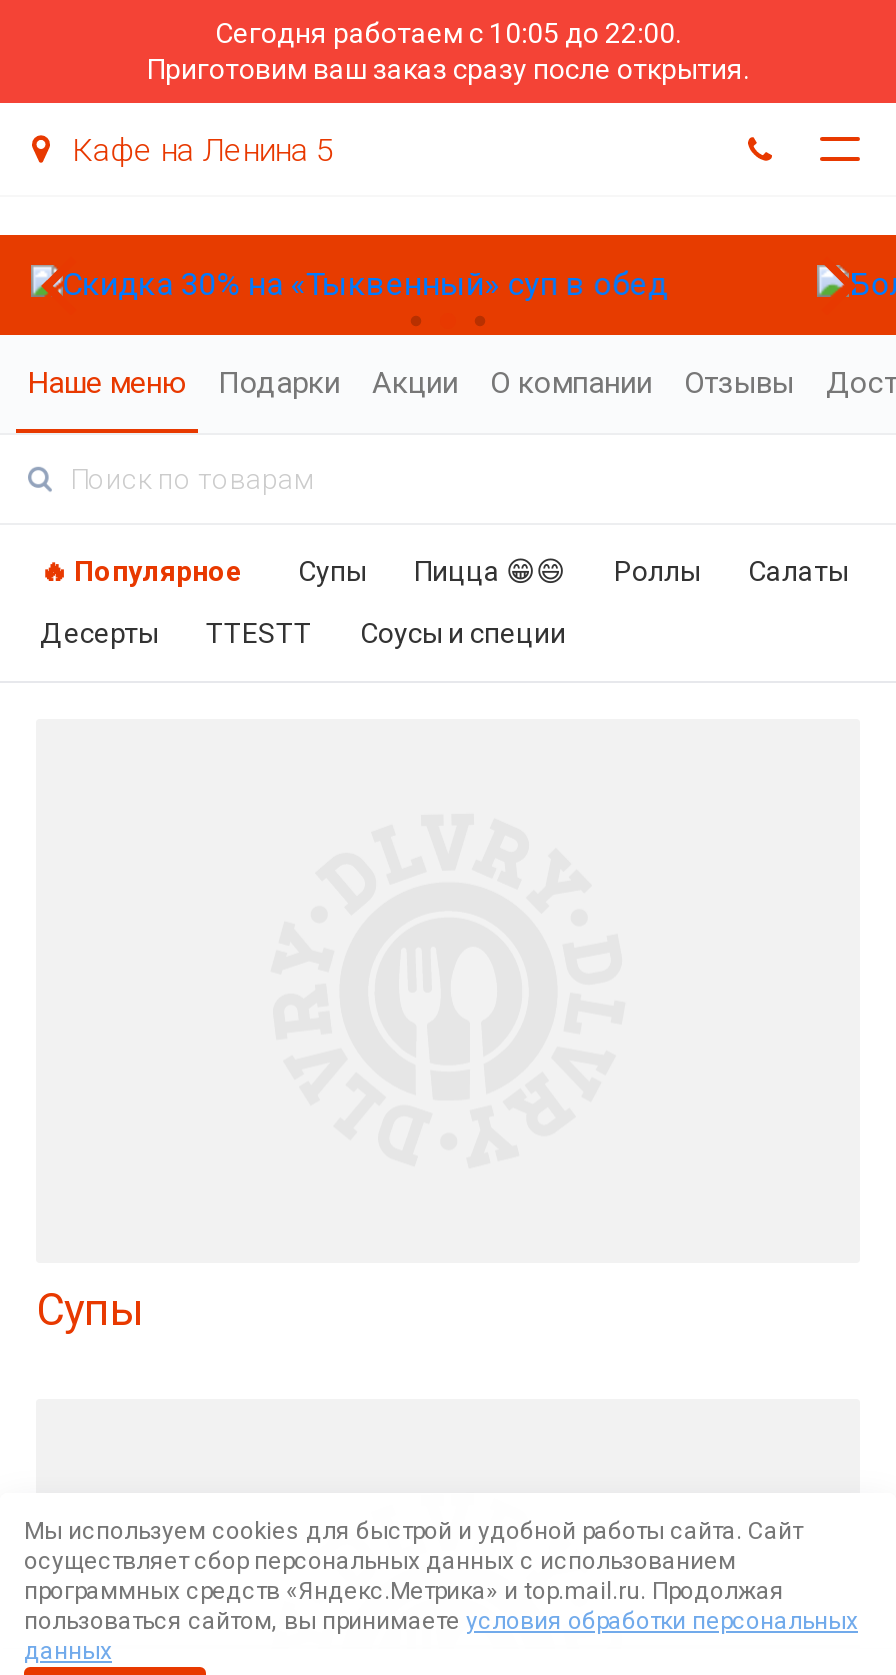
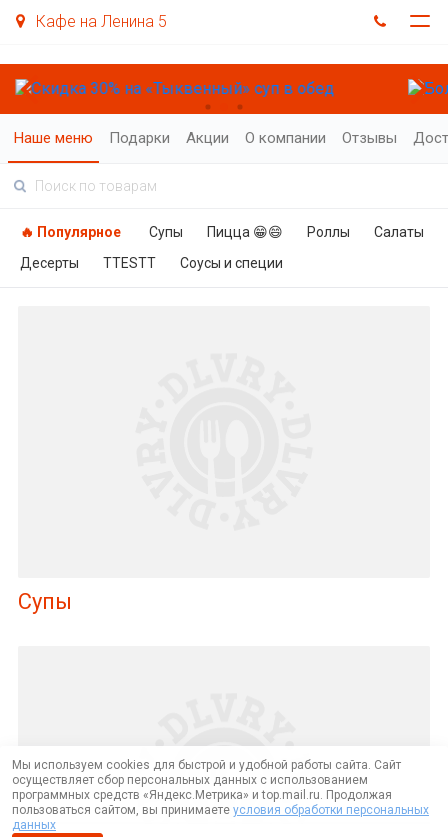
- Сегодня работаем с 10:05 до 22:00.
- Приготовим ваш заказ сразу после открытия.

moved up: Кафе на Ленина 5 | Наше меню | Подарки | ... | Соусы и специи | Супы
